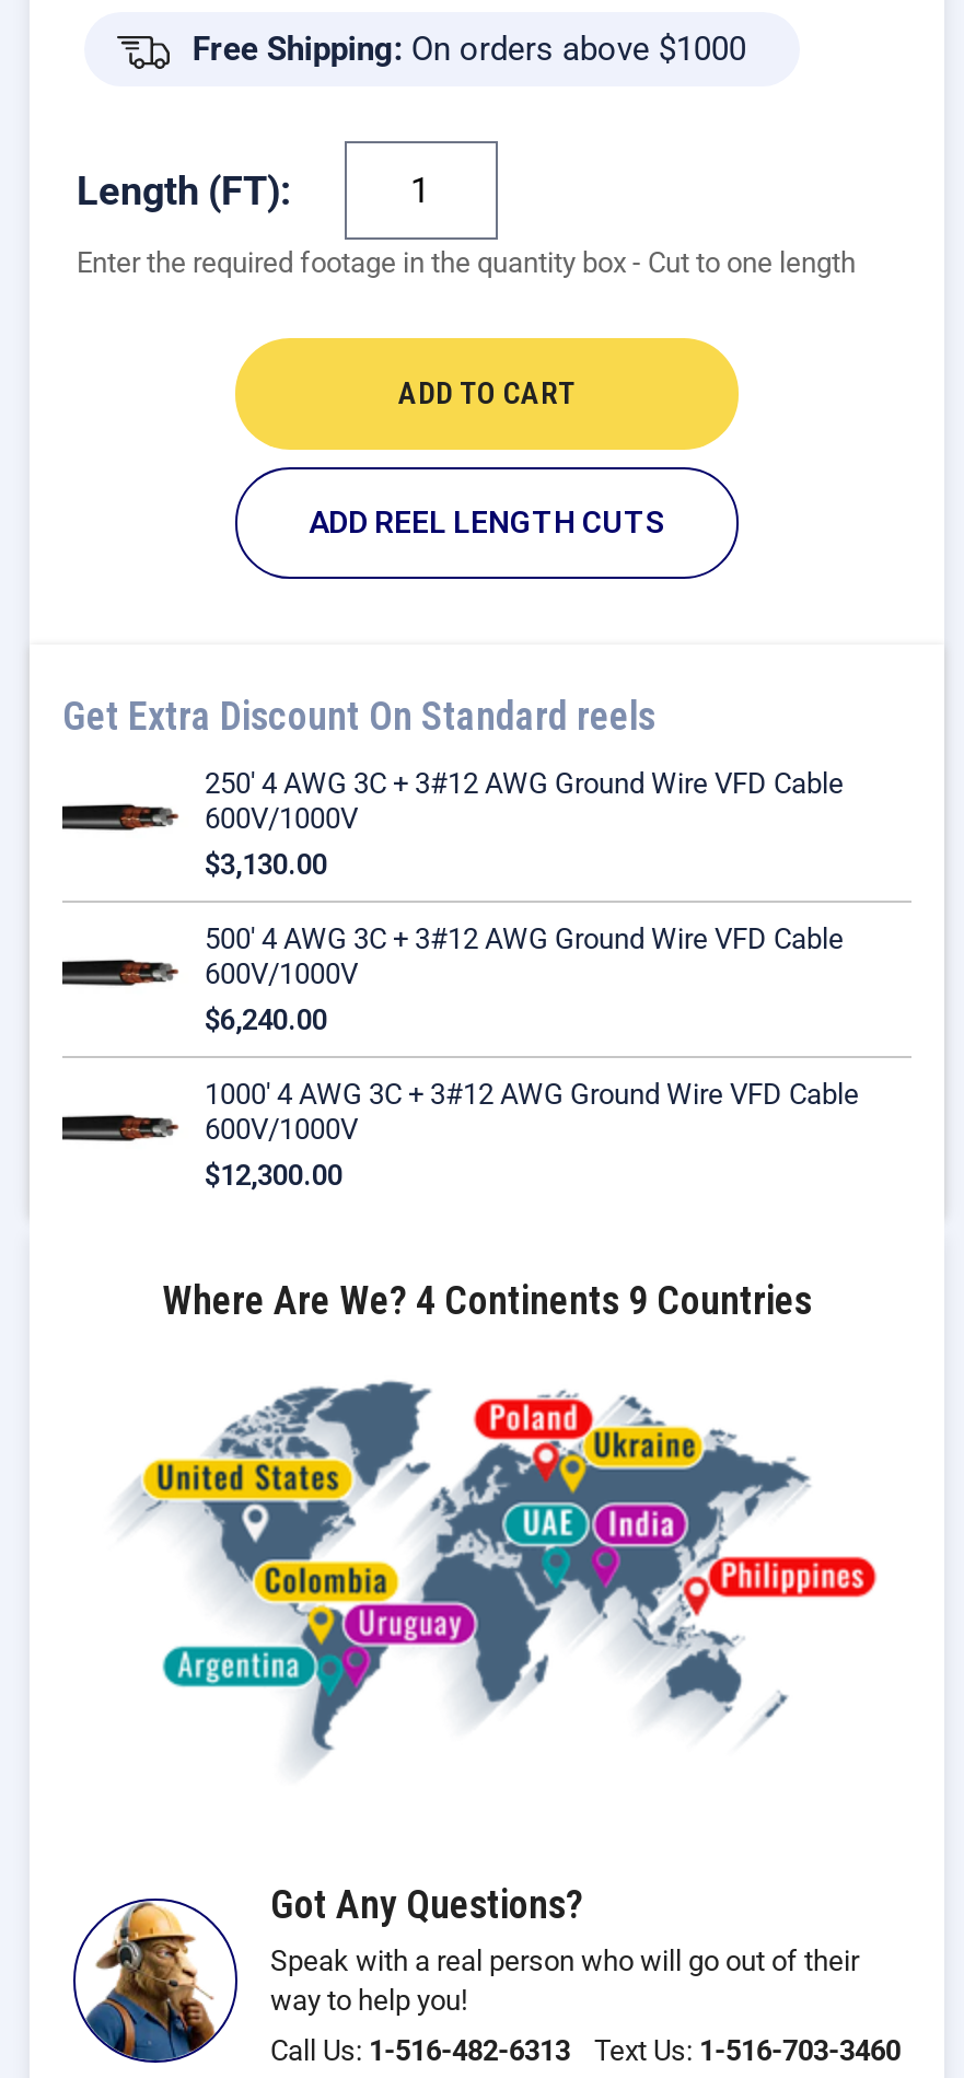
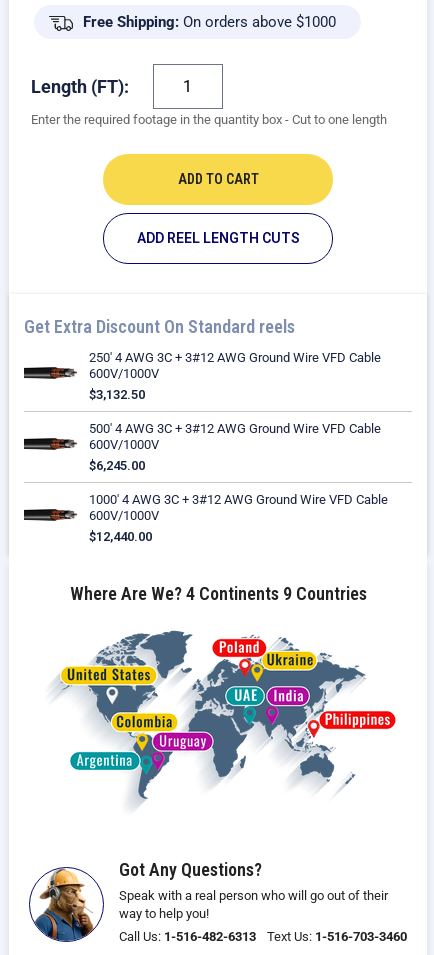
- $3,130.00
+ $3,132.50

- $6,240.00
+ $6,245.00

- $12,300.00
+ $12,440.00
